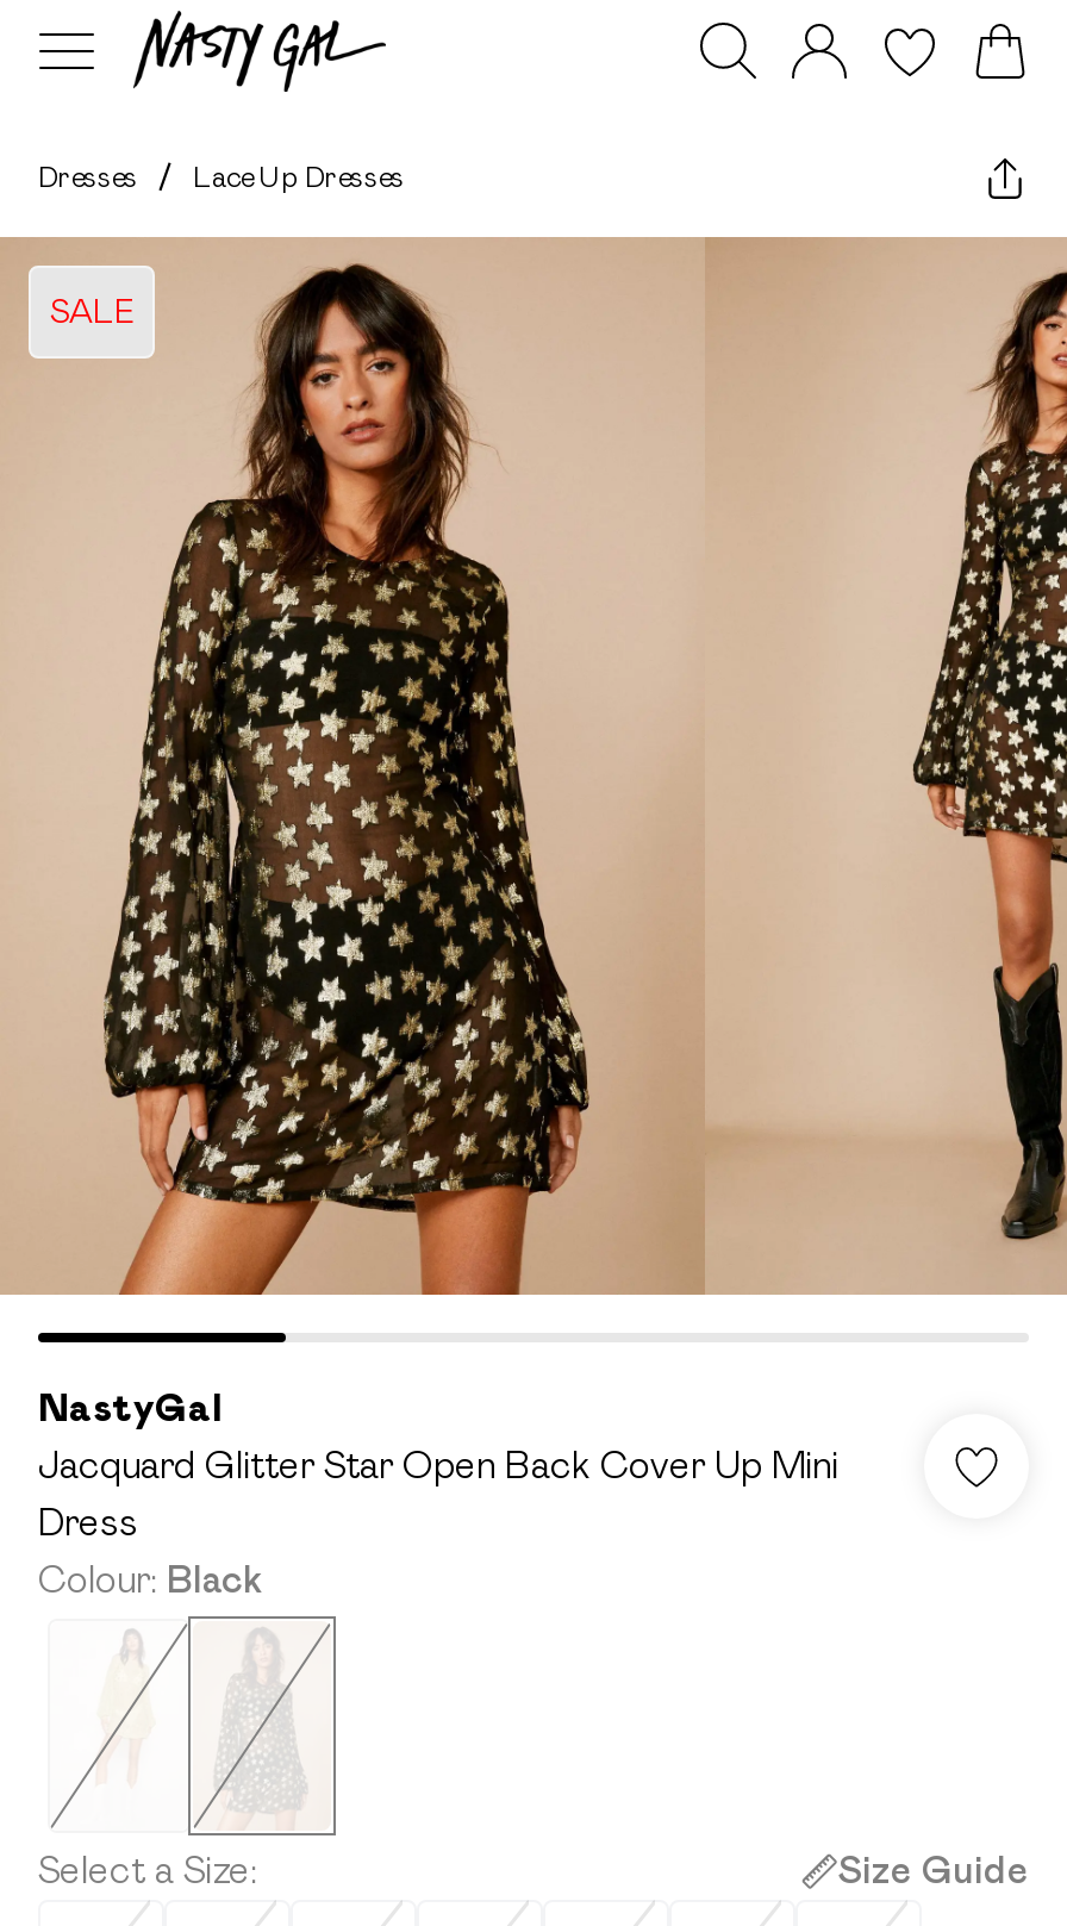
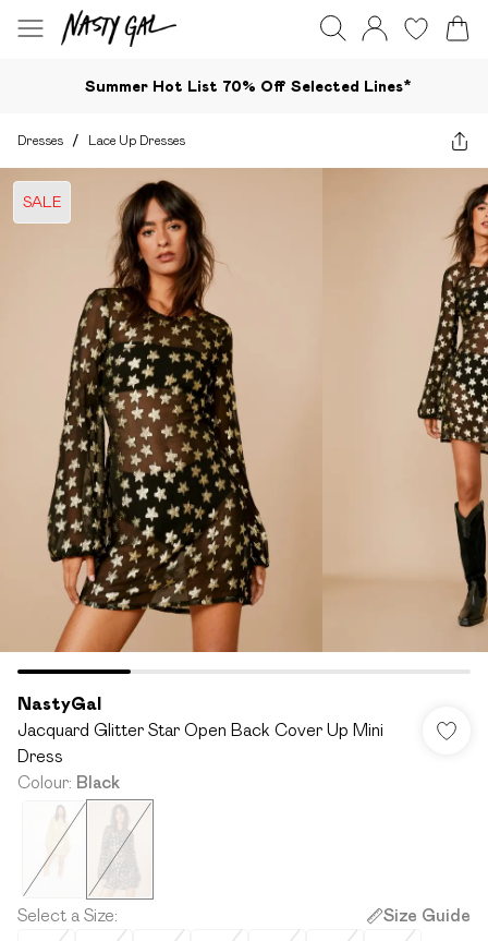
+ Summer Hot List 70% Off Selected Lines*
